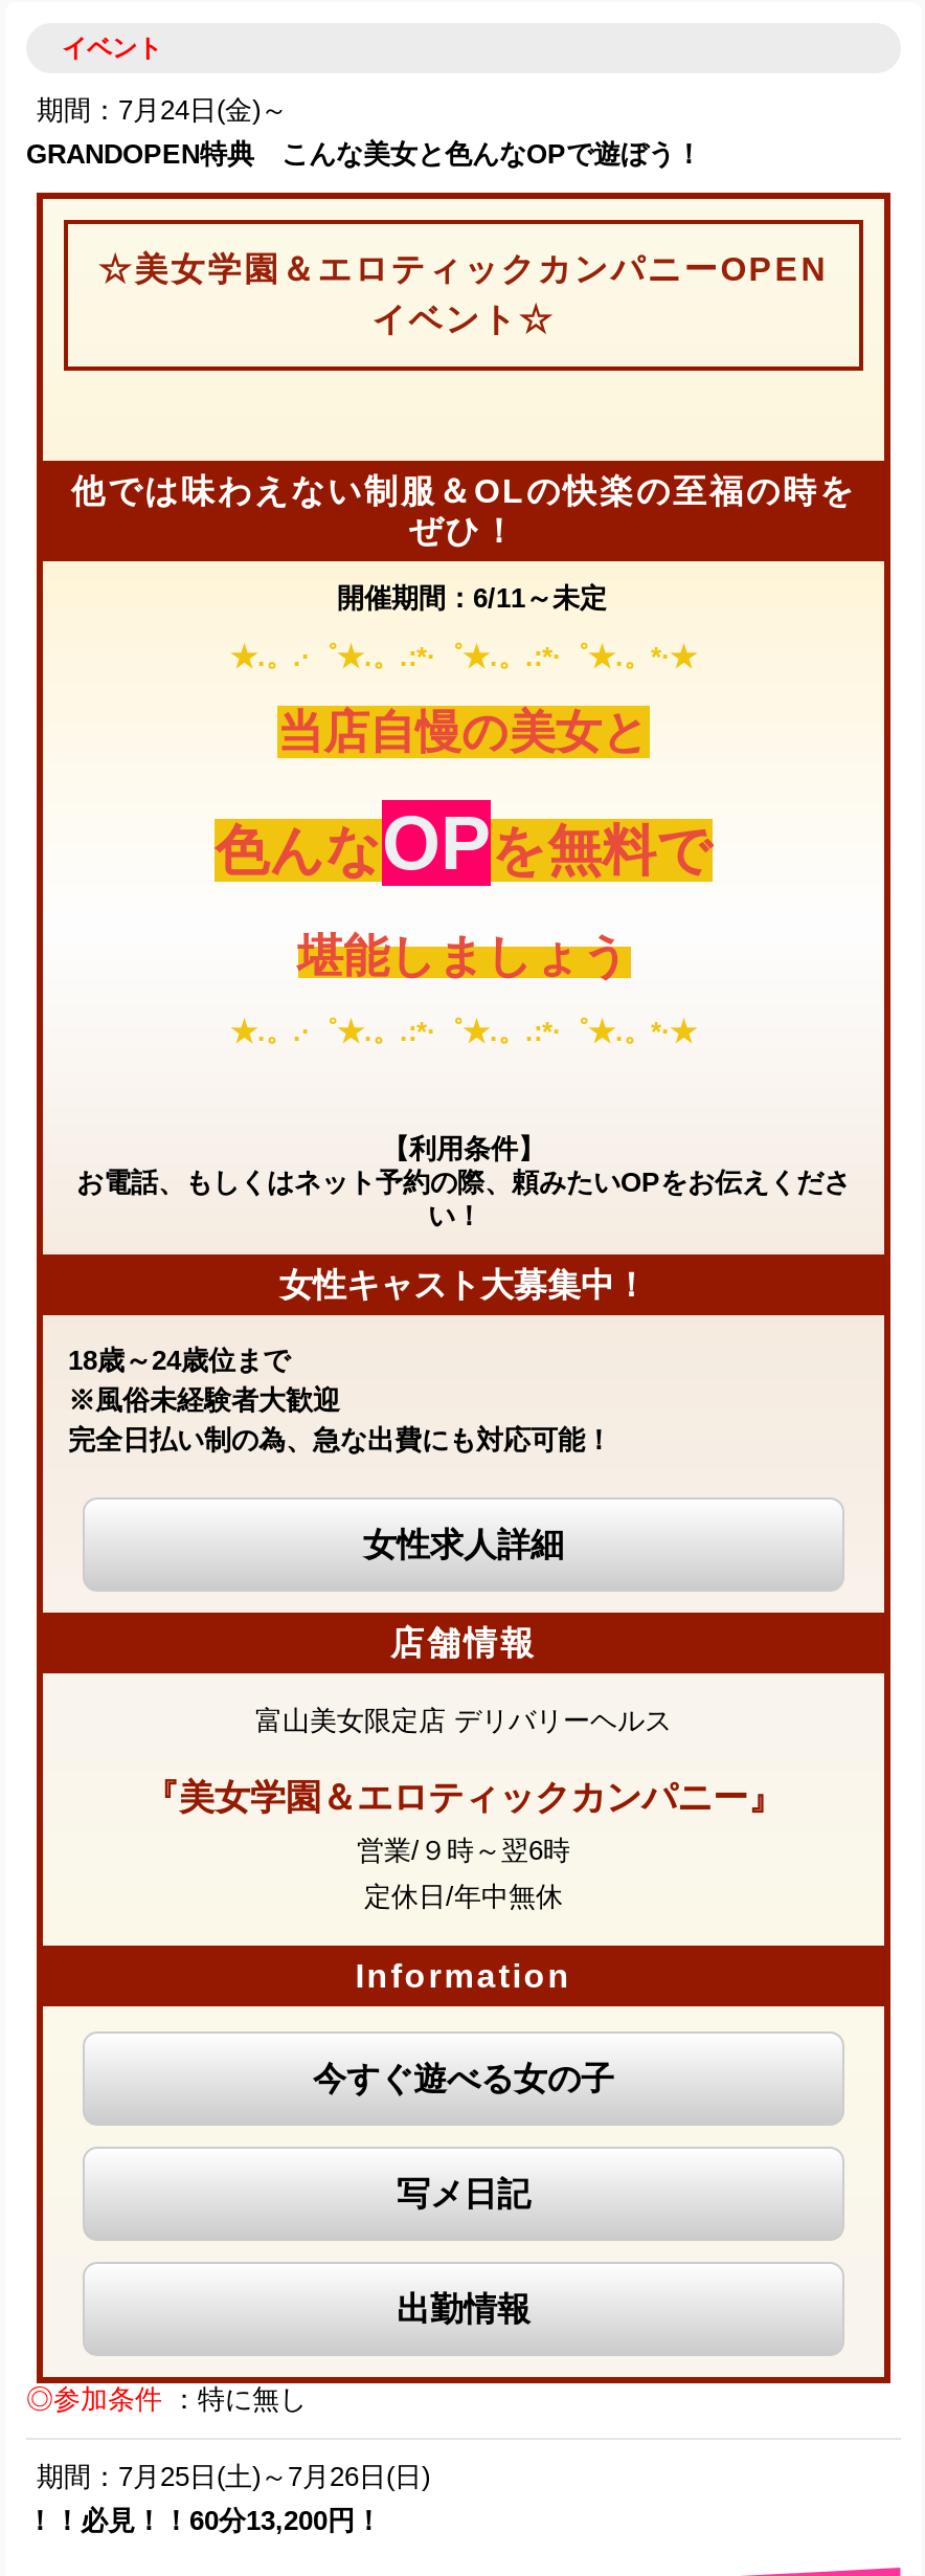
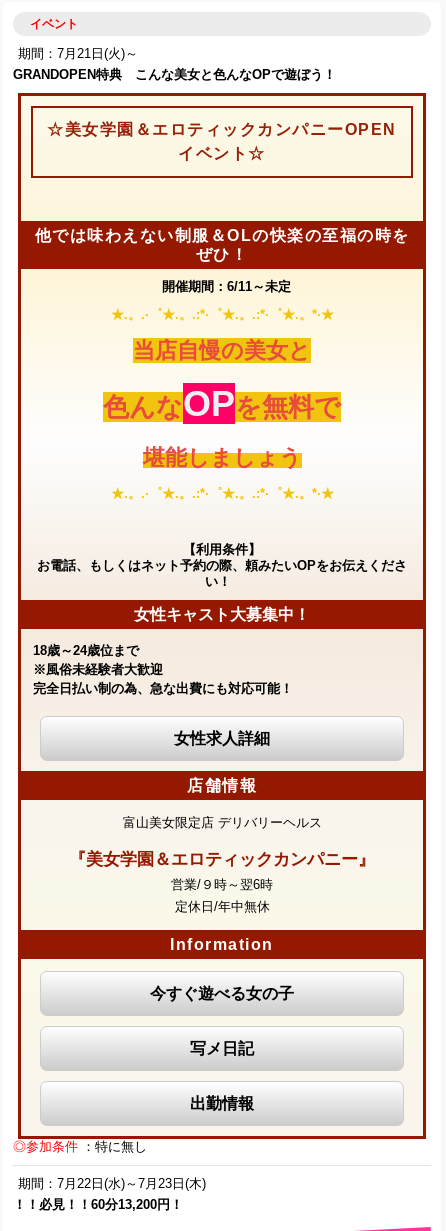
- 期間：7月24日(金)～
+ 期間：7月21日(火)～

- 期間：7月25日(土)～7月26日(日)
+ 期間：7月22日(水)～7月23日(木)
